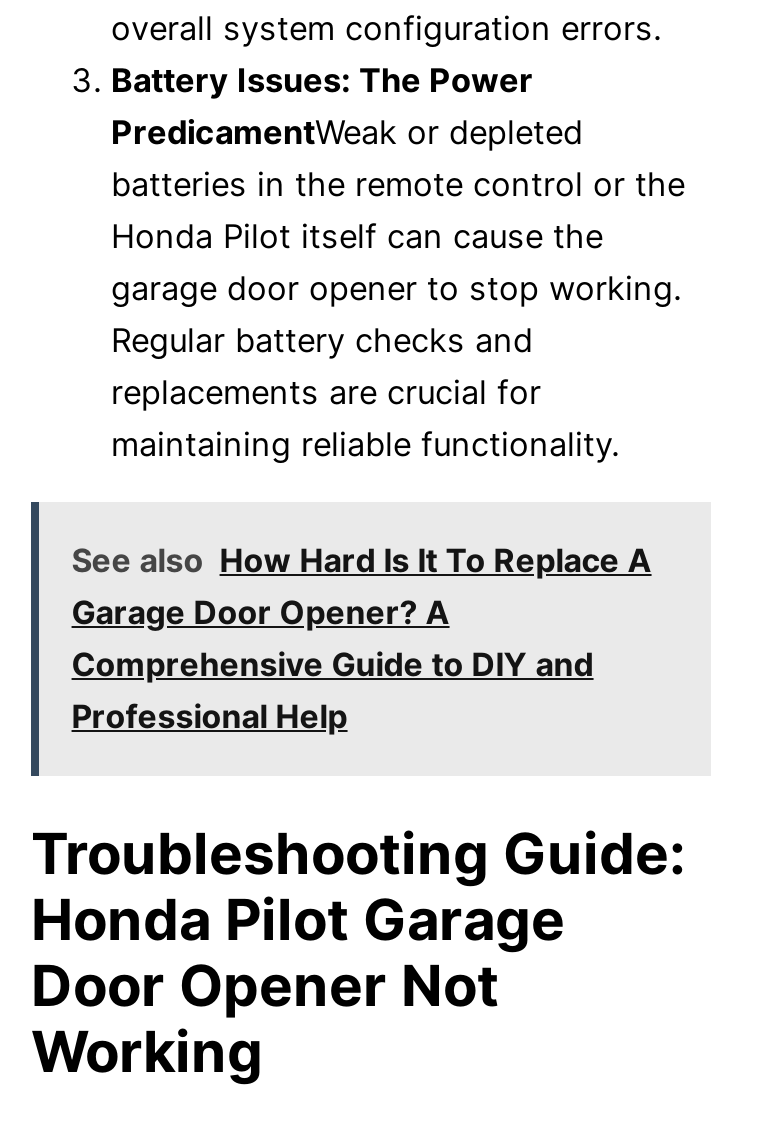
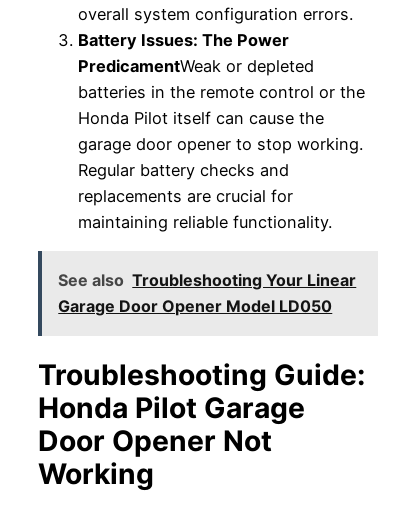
- See also How Hard Is It To Replace A
- Garage Door Opener? A
- Comprehensive Guide to DIY and
- Professional Help
+ See also Troubleshooting Your Linear
+ Garage Door Opener Model LD050
